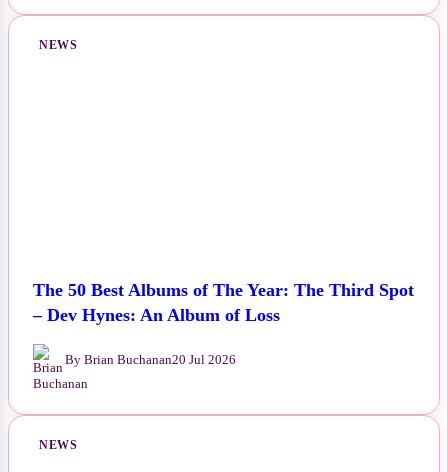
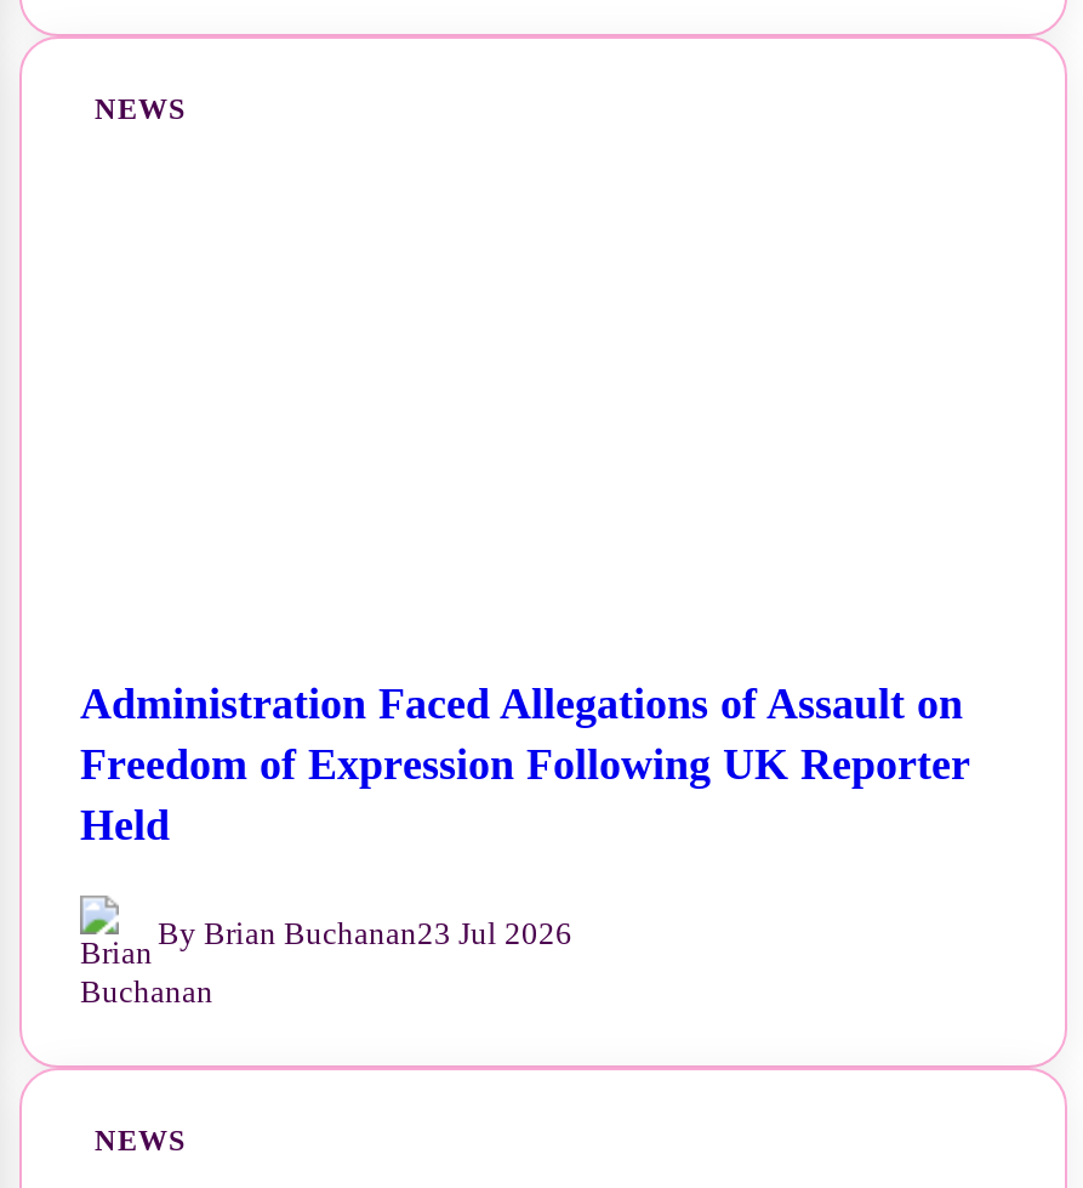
- The 50 Best Albums of The Year: The Third Spot
- – Dev Hynes: An Album of Loss
+ Administration Faced Allegations of Assault on
+ Freedom of Expression Following UK Reporter
+ Held

- By Brian Buchanan20 Jul 2026
+ By Brian Buchanan23 Jul 2026
